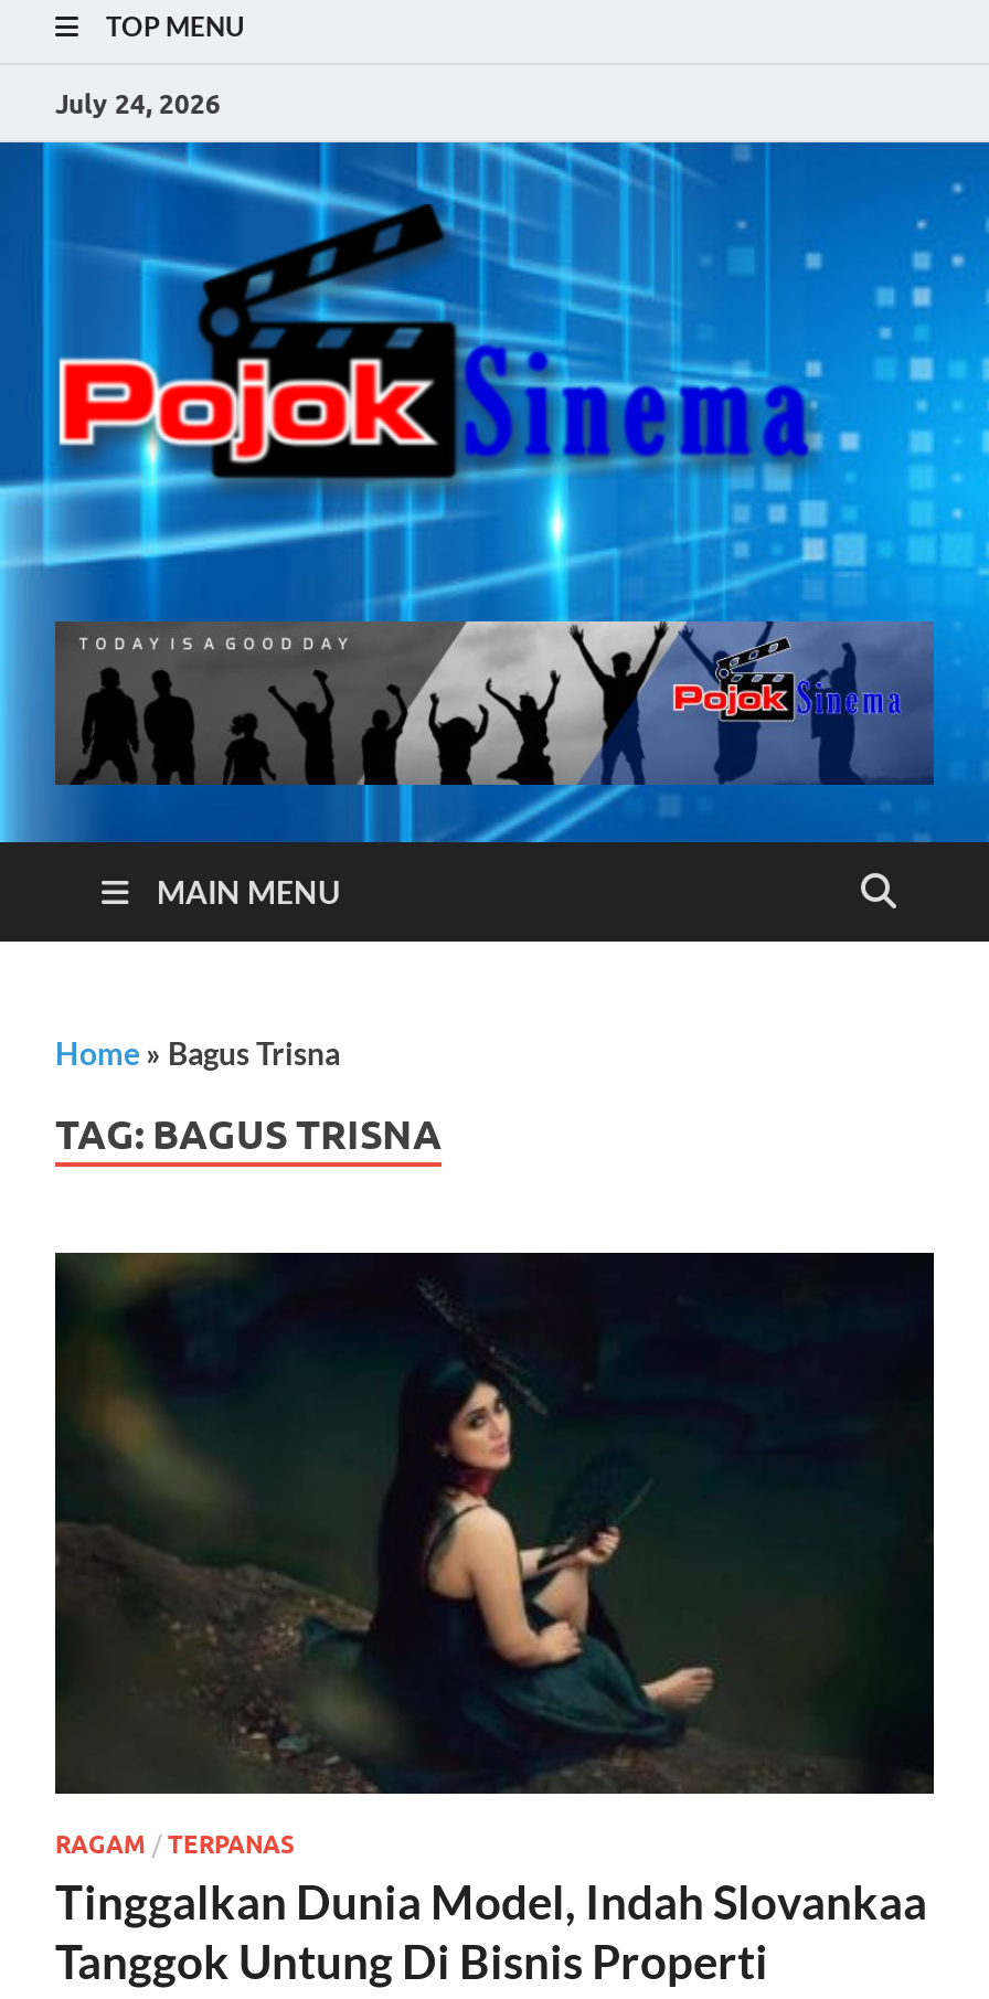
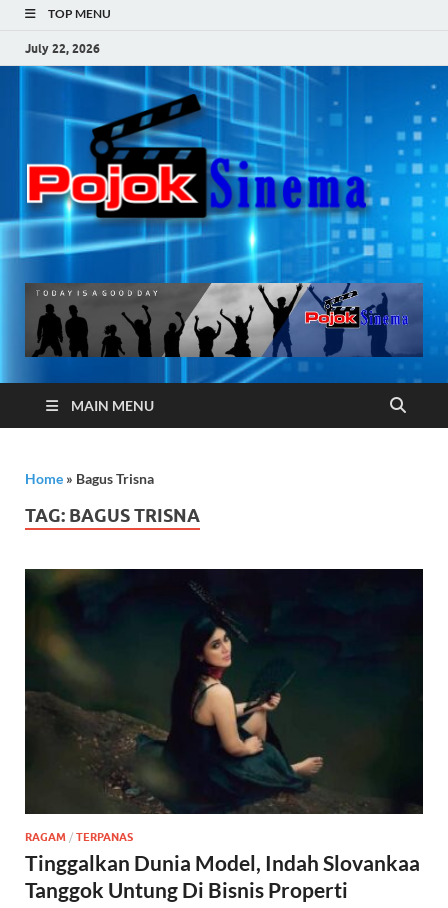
- July 24, 2026
+ July 22, 2026
